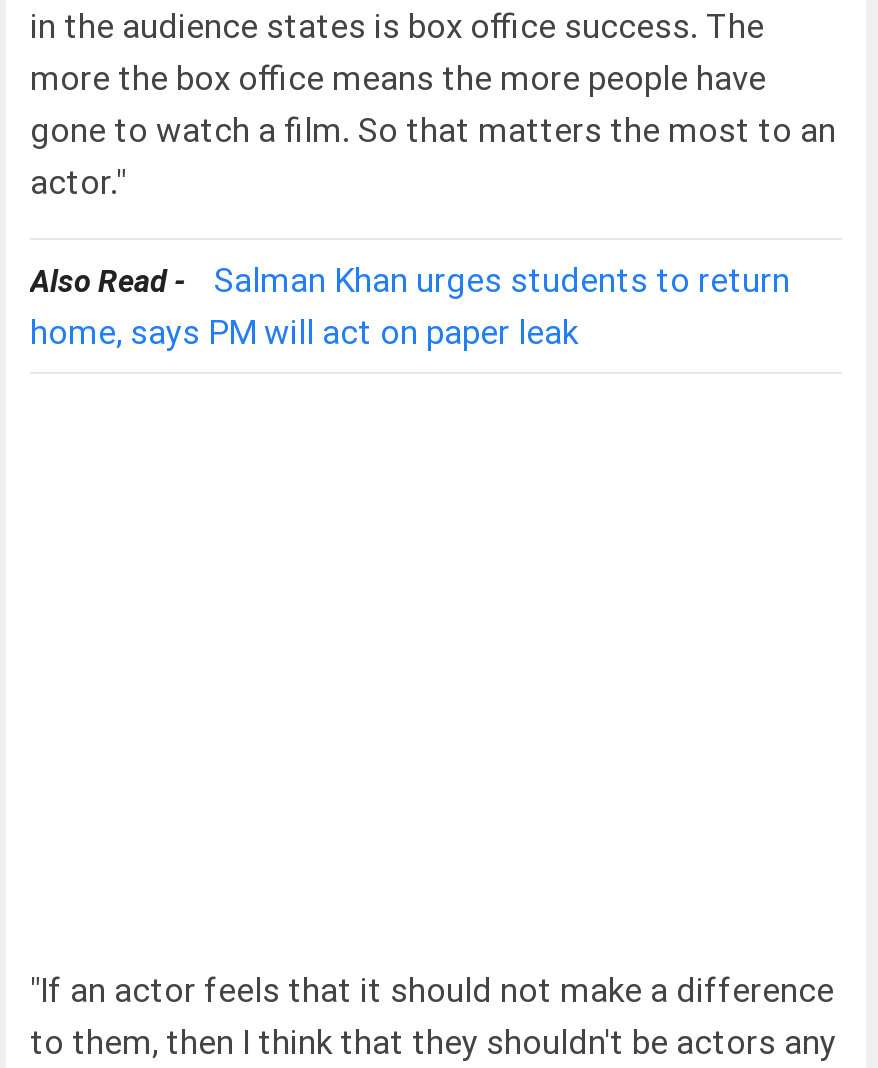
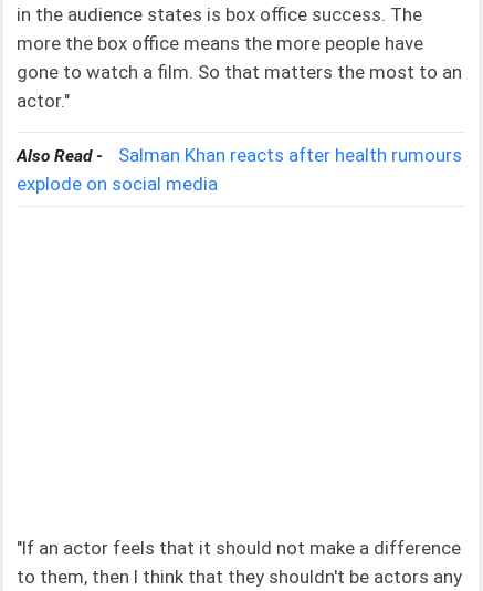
- Also Read - Salman Khan urges students to return
- home, says PM will act on paper leak
+ Also Read - Salman Khan reacts after health rumours
+ explode on social media
